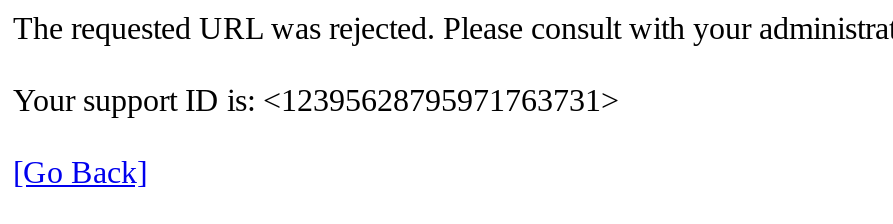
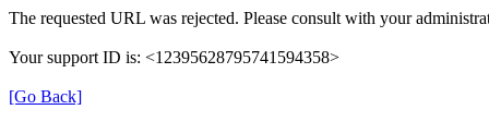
- Your support ID is: <12395628795971763731>
+ Your support ID is: <12395628795741594358>
